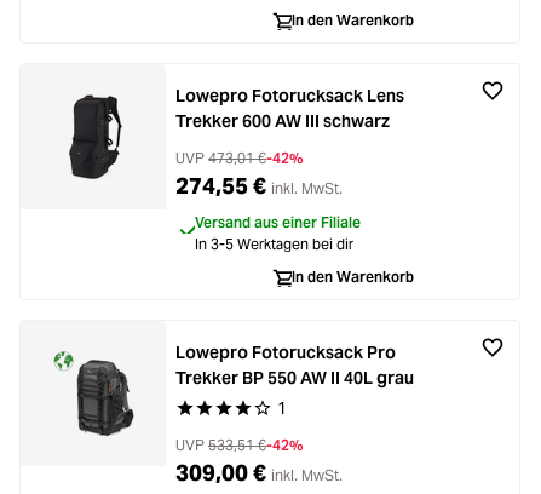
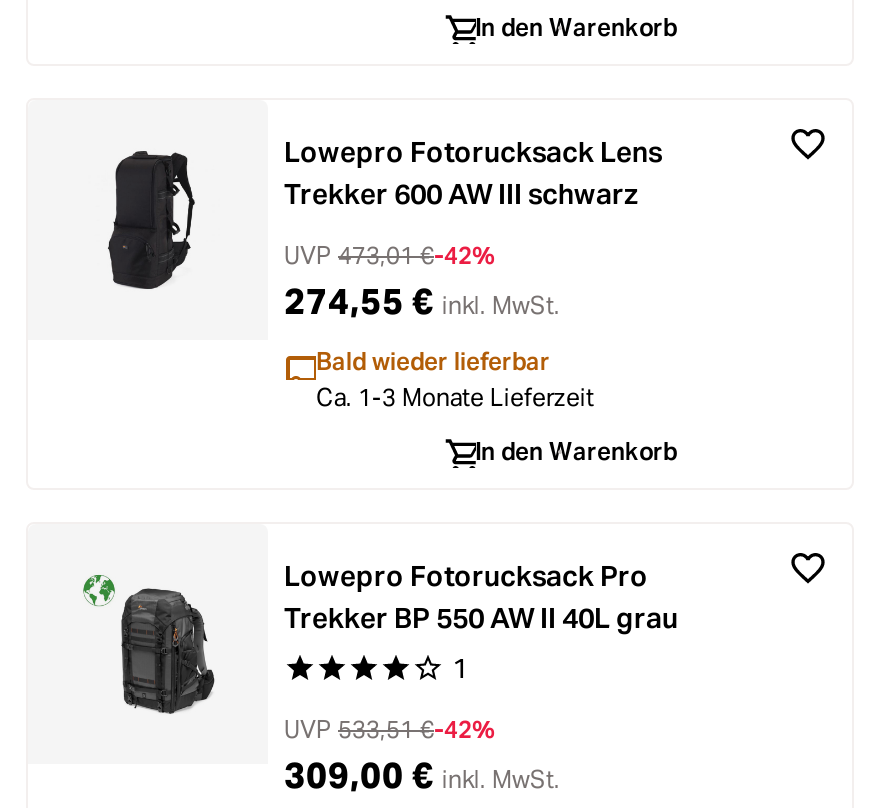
- Versand aus einer Filiale
- In 3-5 Werktagen bei dir
+ Bald wieder lieferbar
+ Ca. 1-3 Monate Lieferzeit
